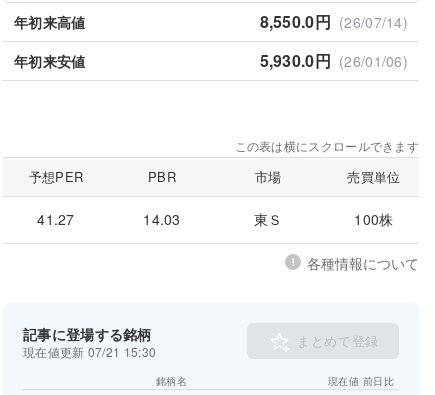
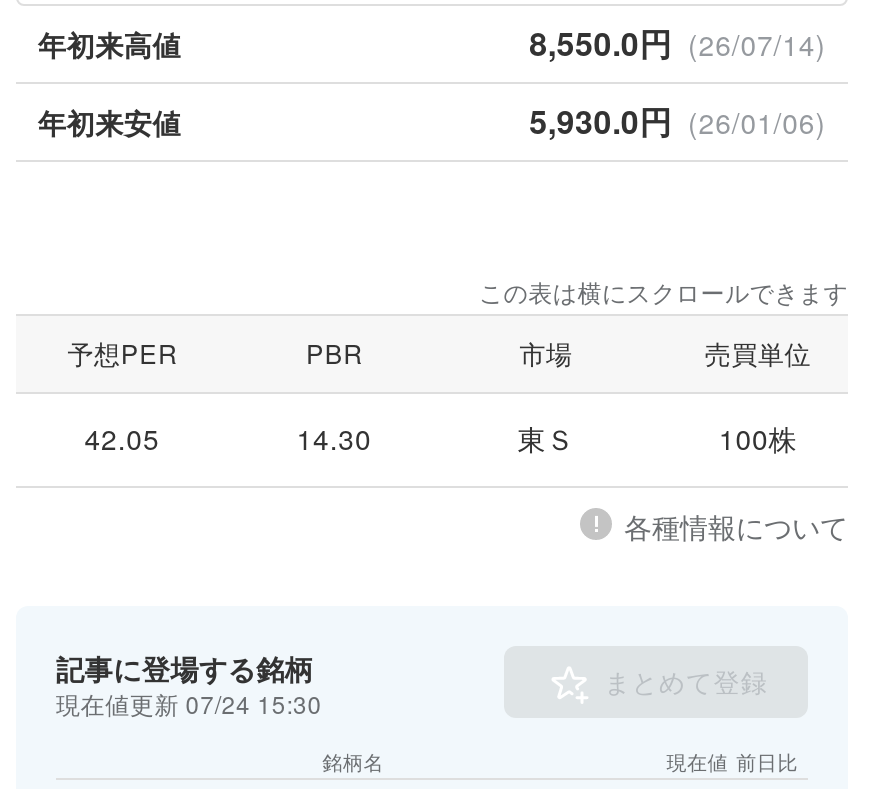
- 41.27
+ 42.05

- 14.03
+ 14.30

- 現在値更新 07/21 15:30
+ 現在値更新 07/24 15:30
